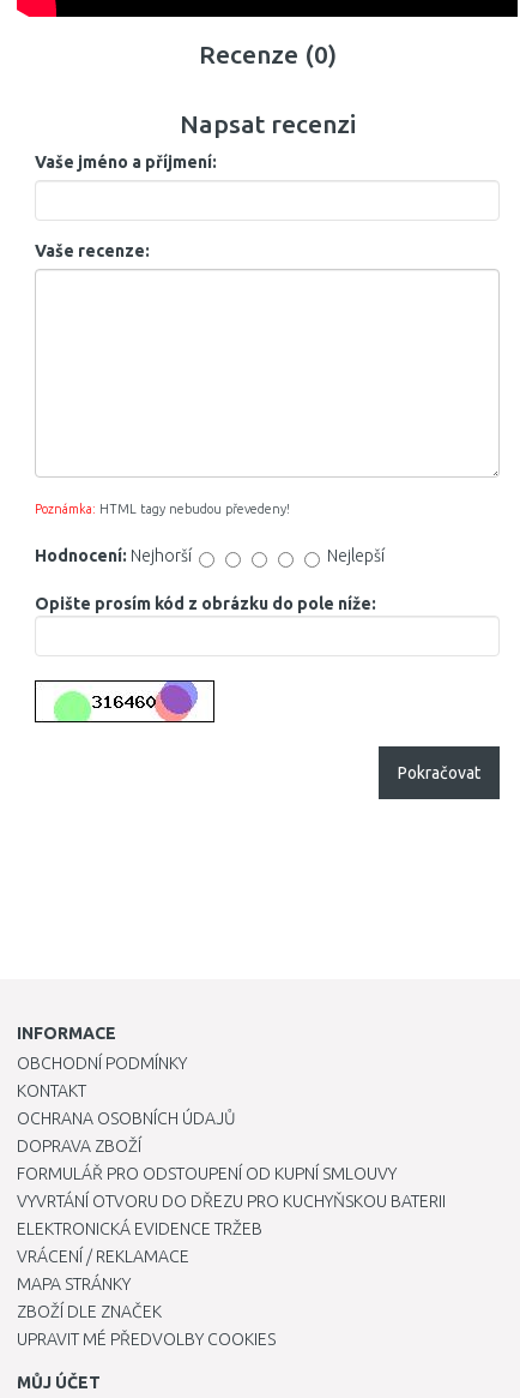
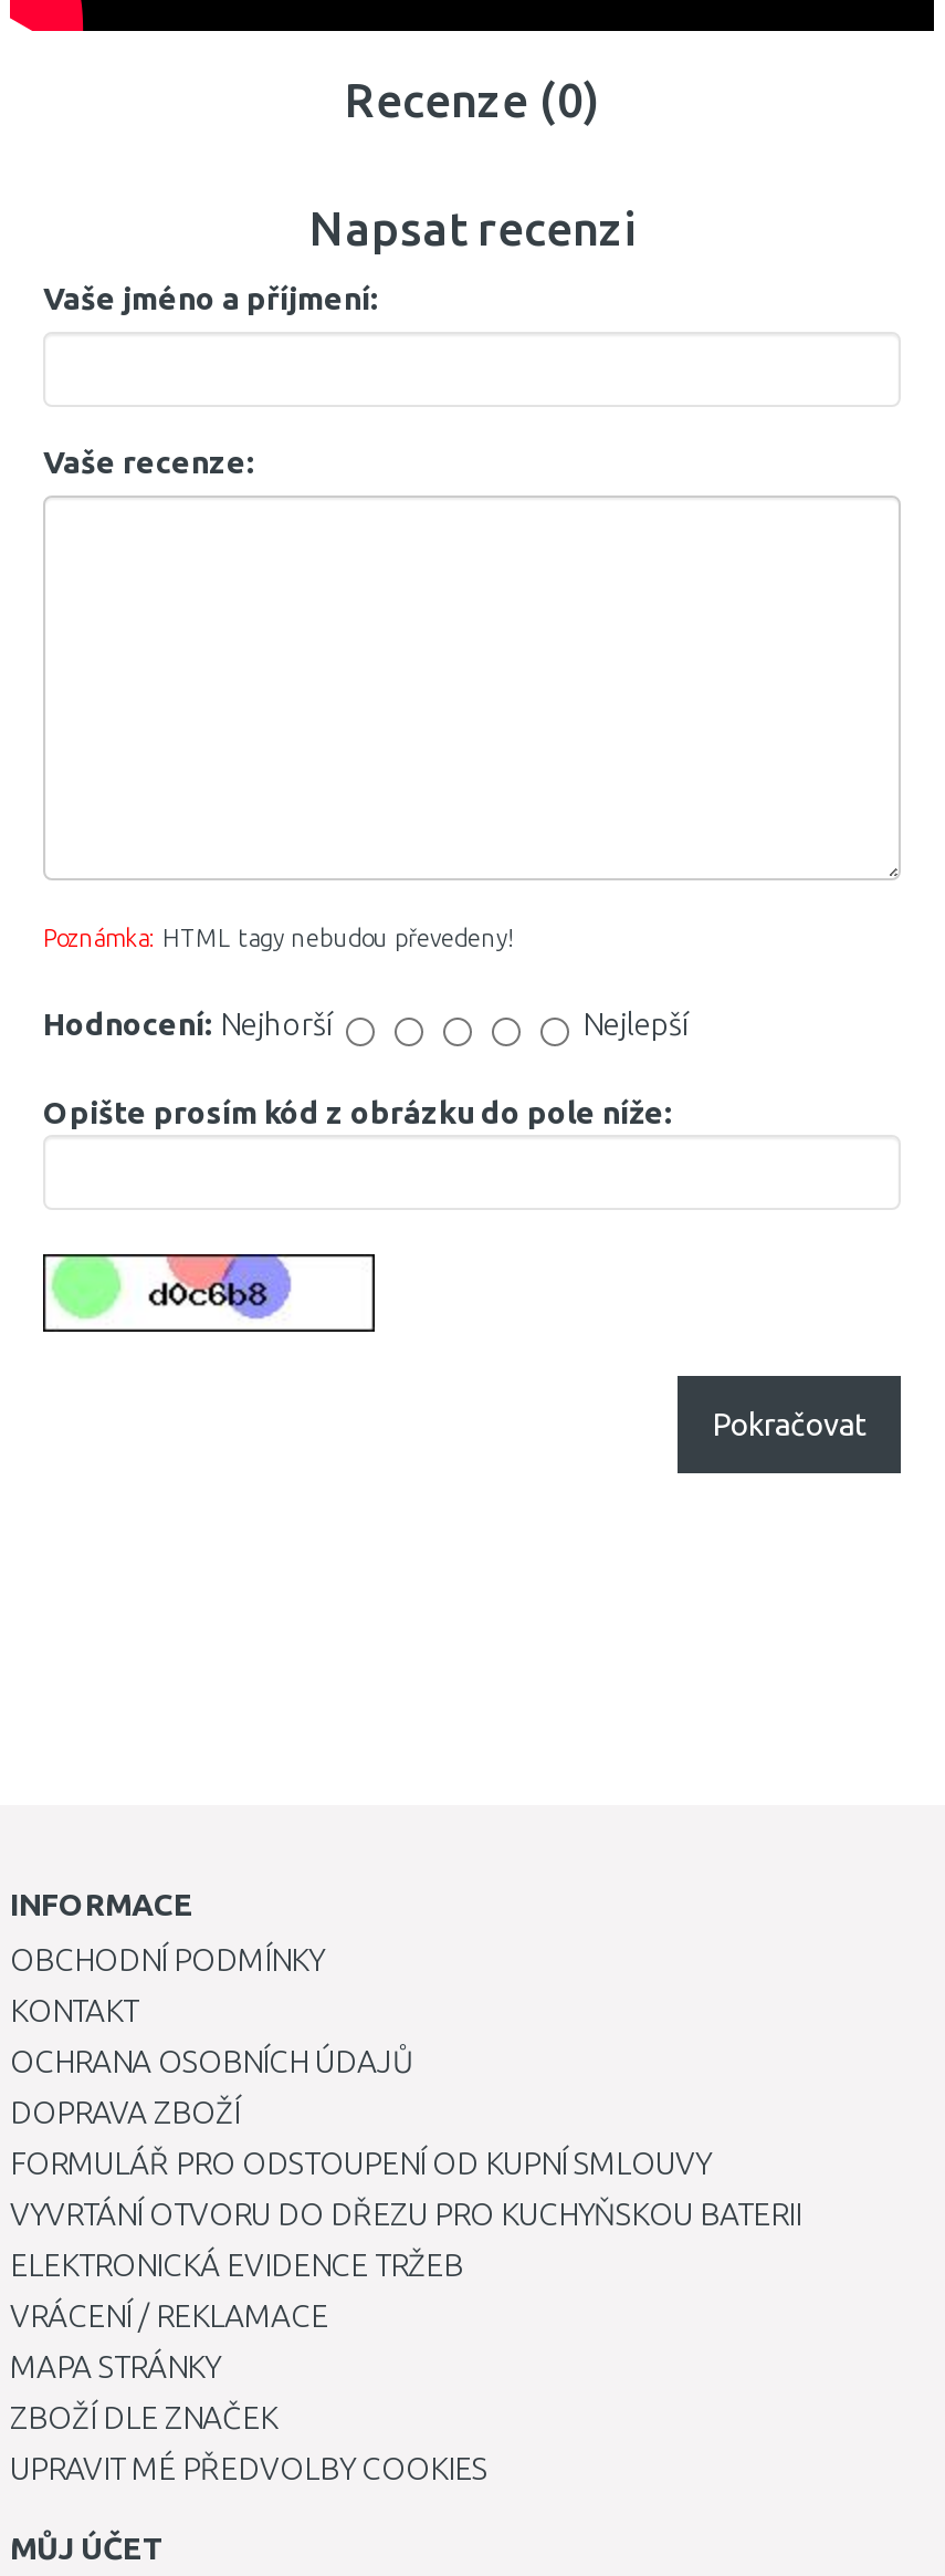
- [image]
+ [image]
